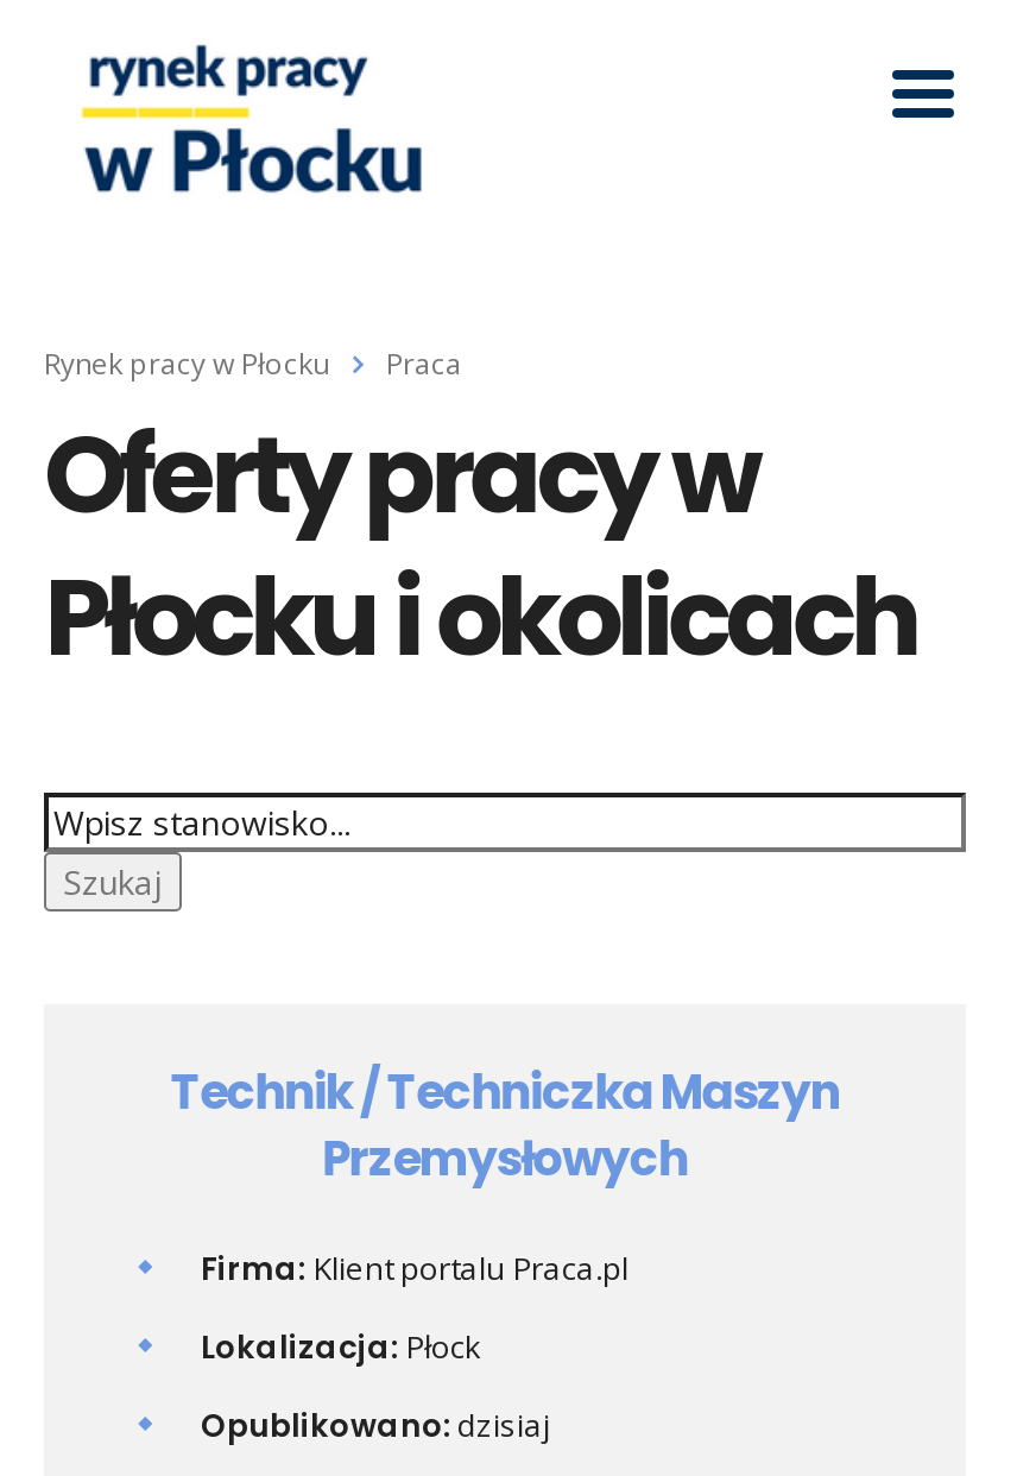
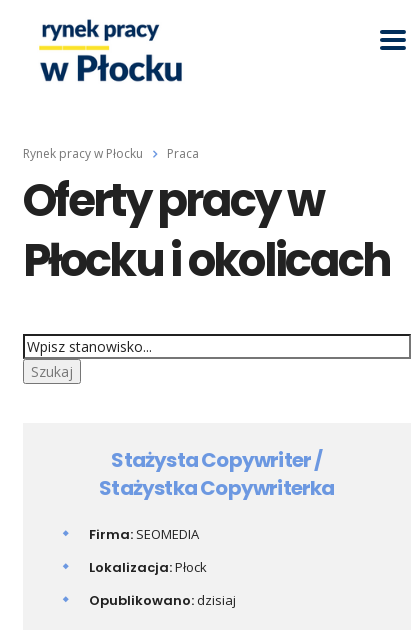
- Technik / Techniczka Maszyn
- Przemysłowych
+ Stażysta Copywriter /
+ Stażystka Copywriterka

- Firma: Klient portalu Praca.pl
+ Firma: SEOMEDIA
